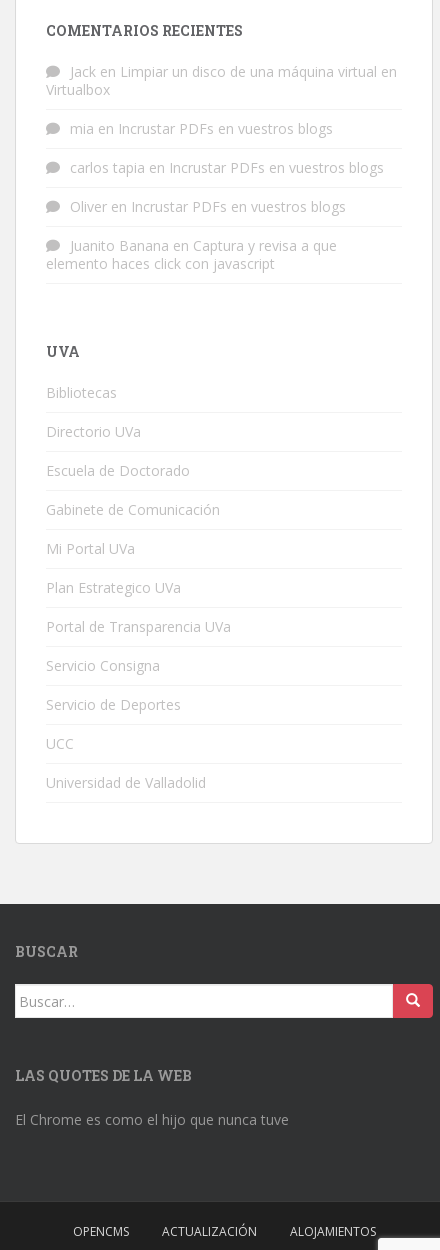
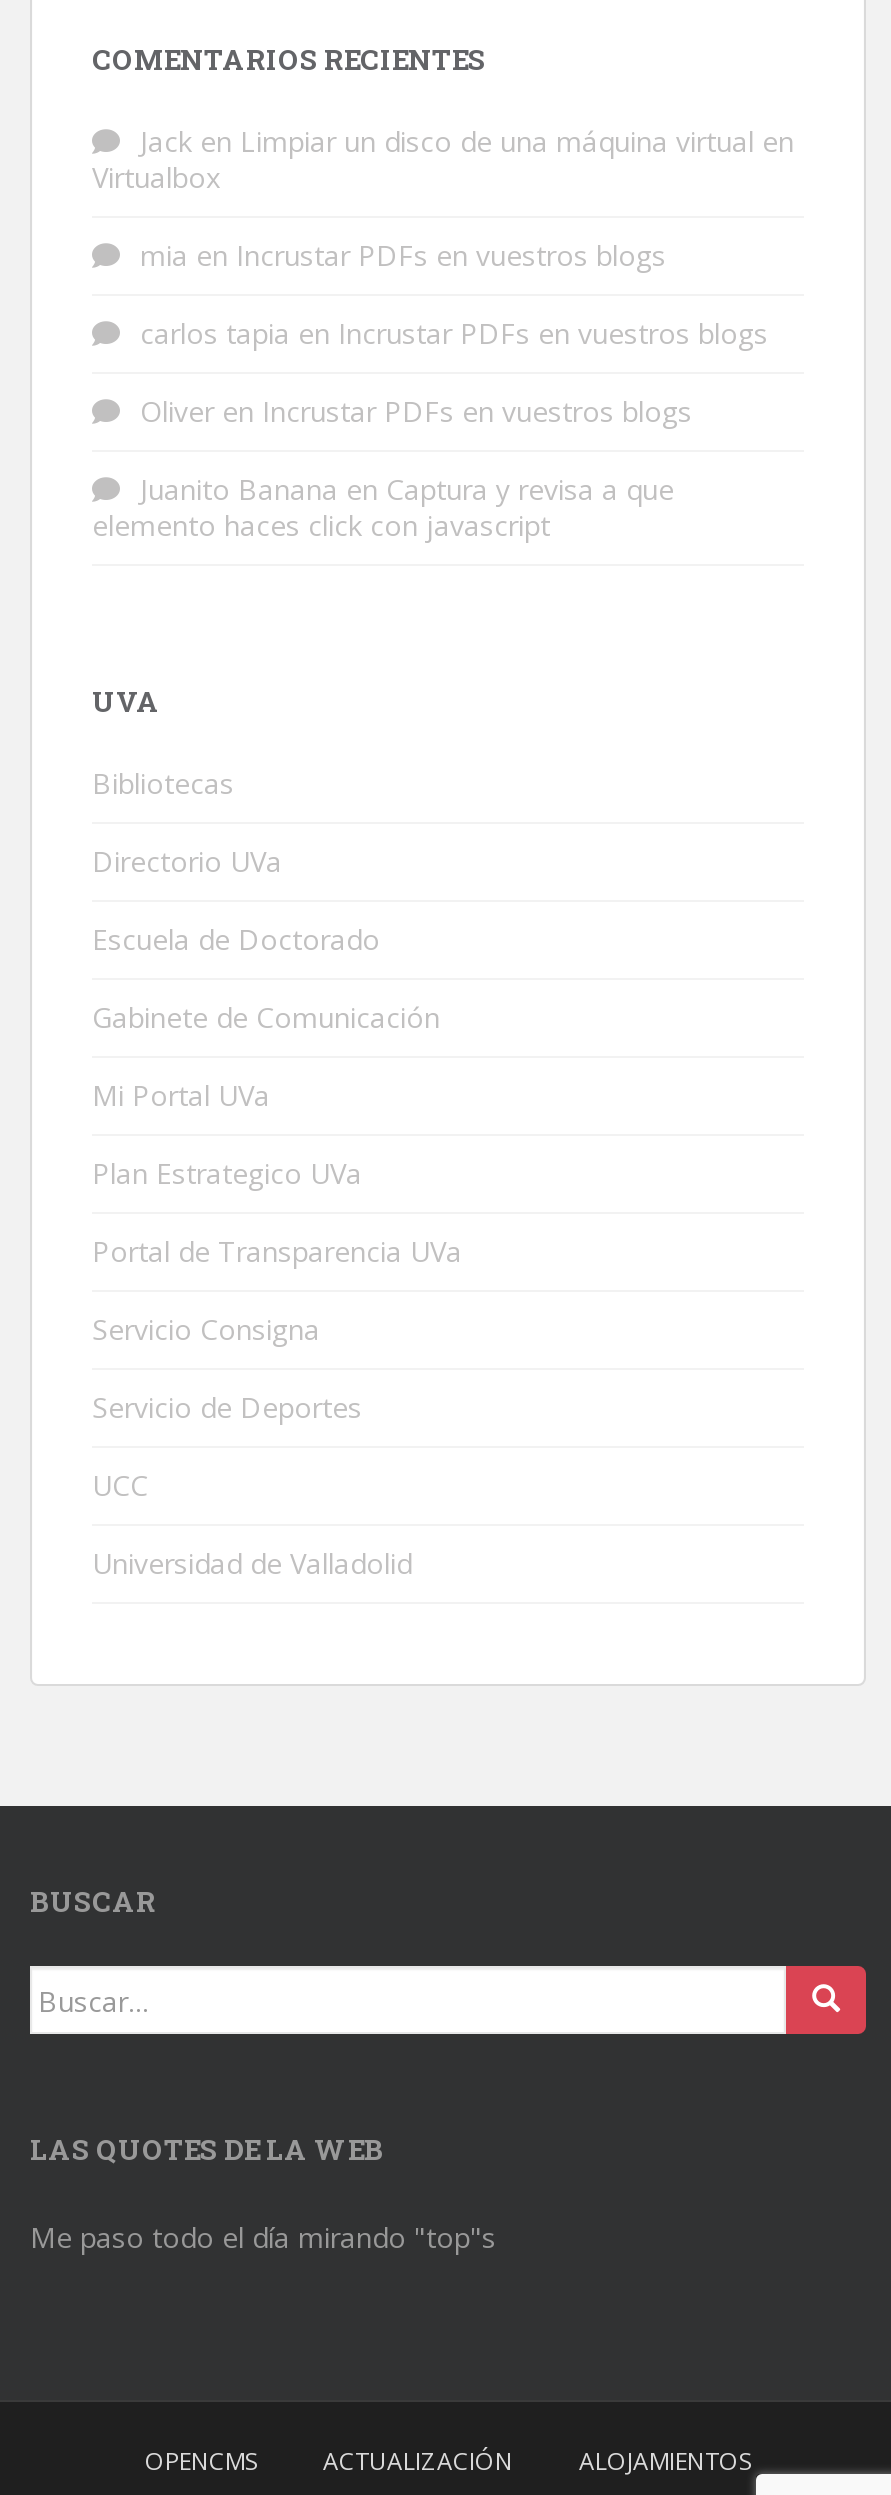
- El Chrome es como el hijo que nunca tuve
+ Me paso todo el día mirando "top"s
